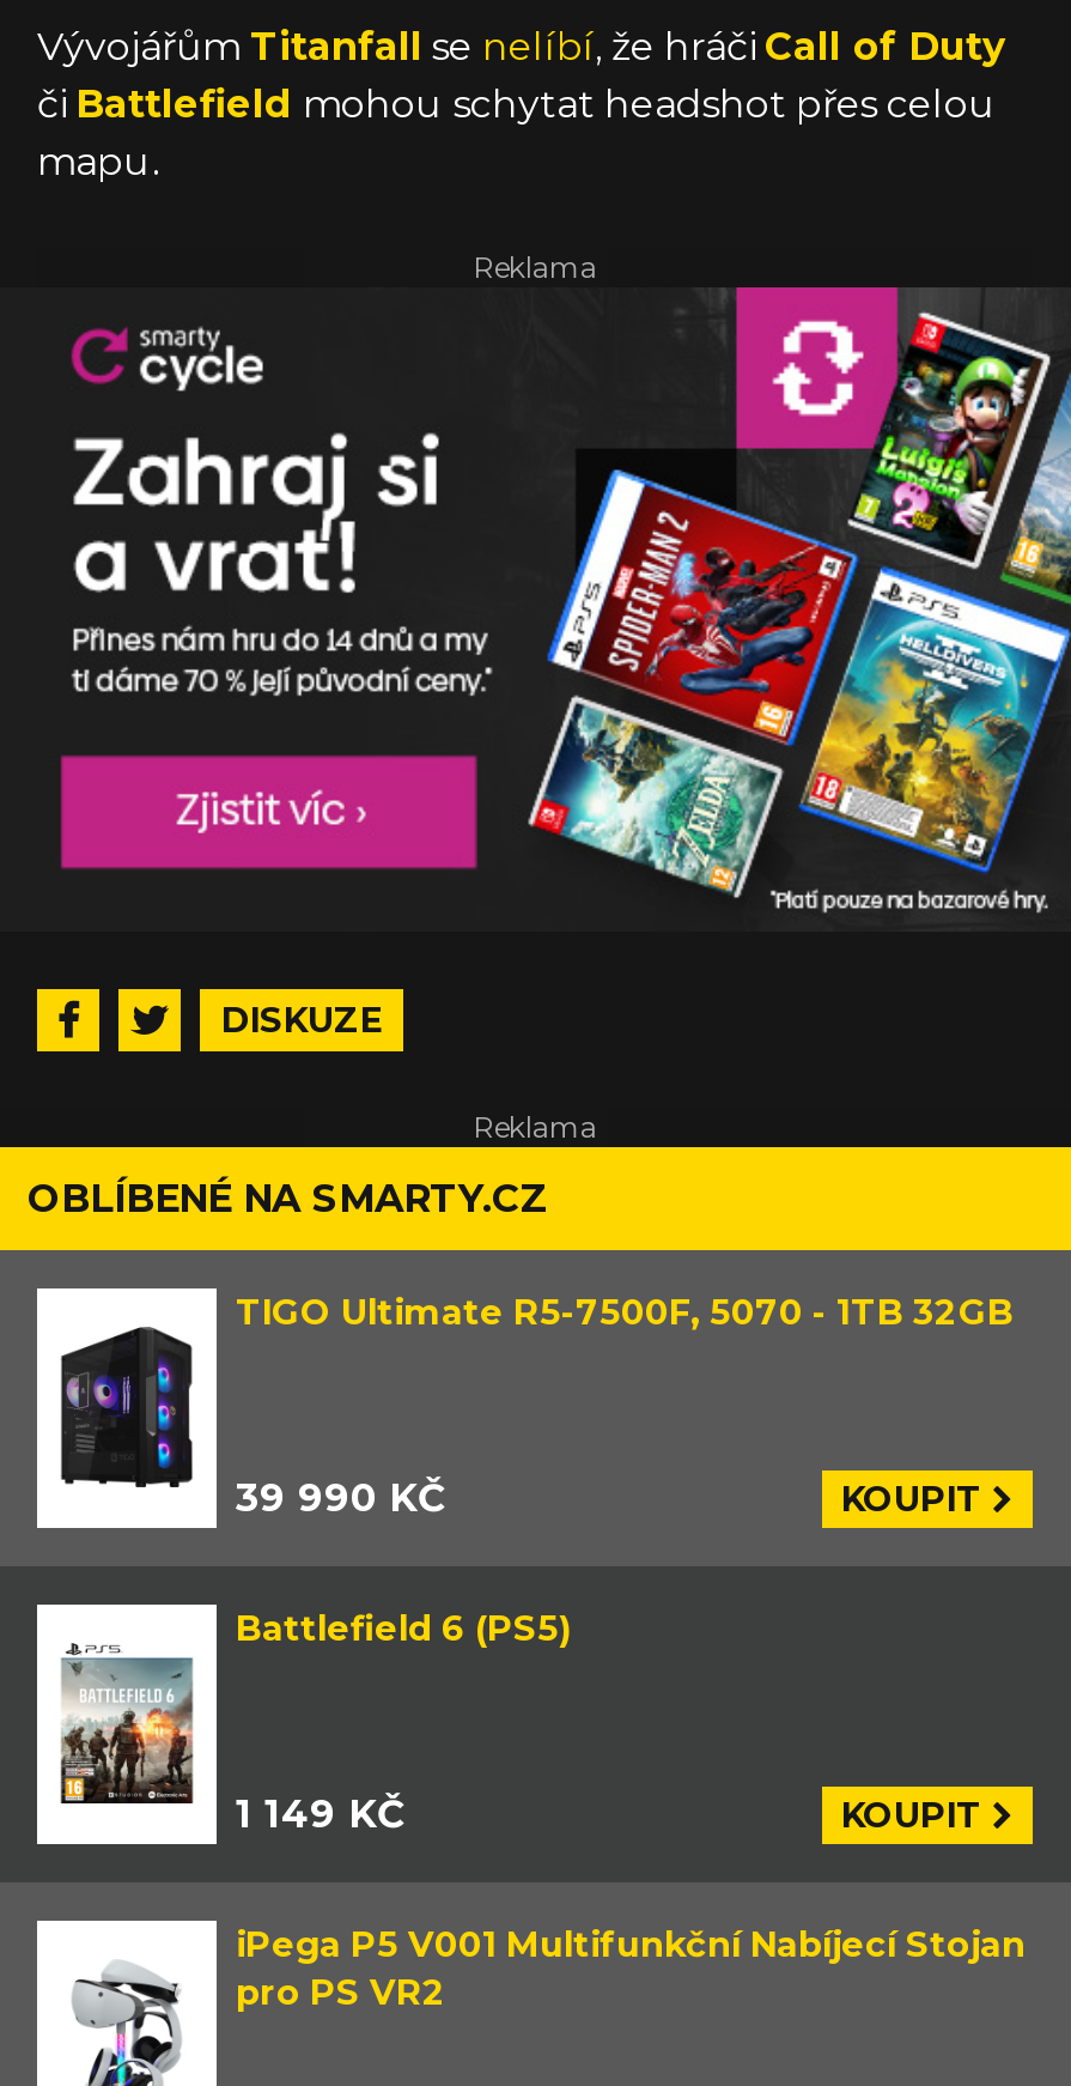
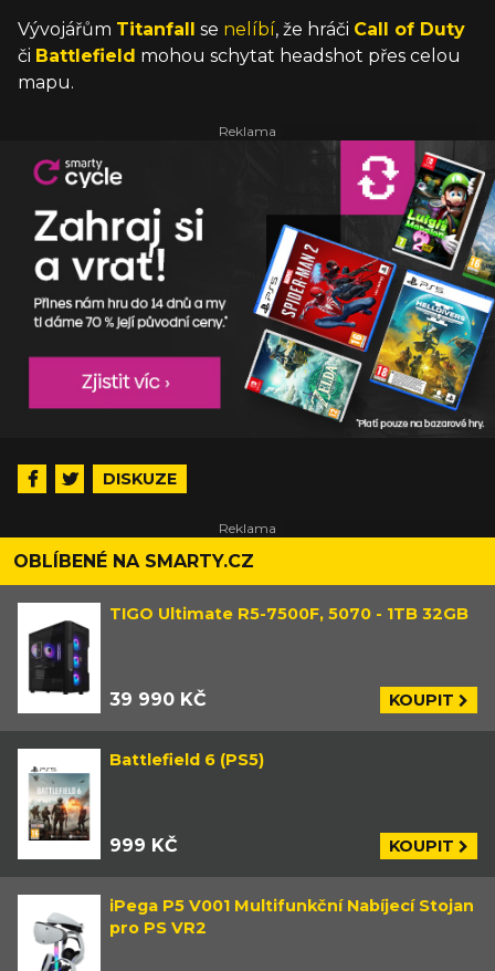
- 1 149 KČ
+ 999 KČ
